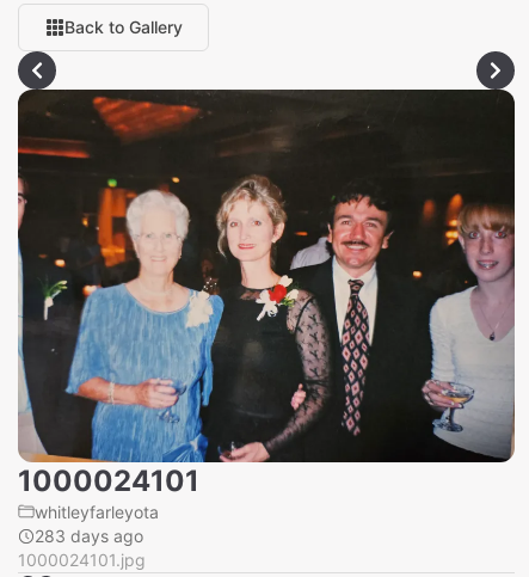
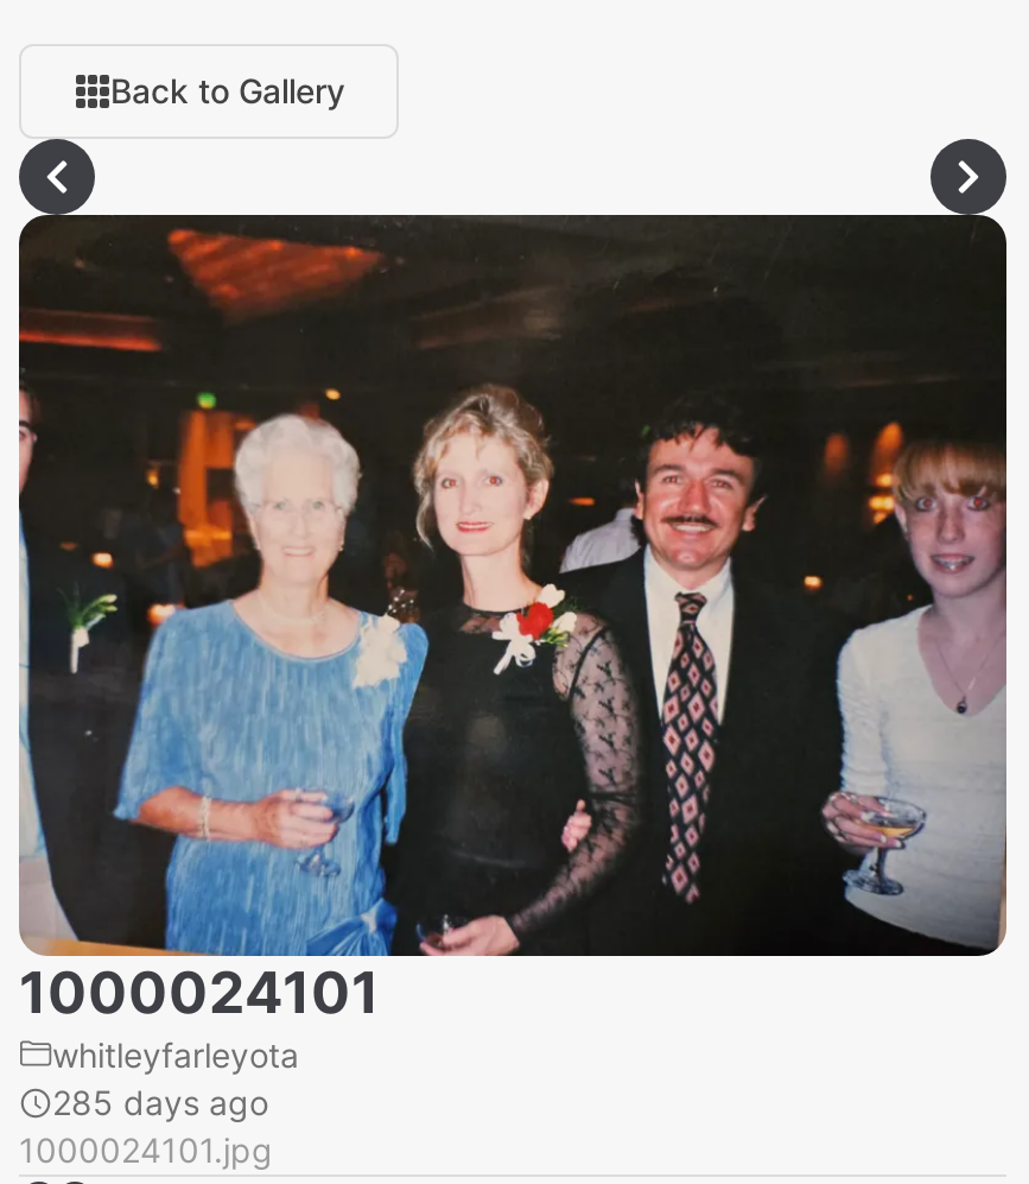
- 283 days ago
+ 285 days ago
